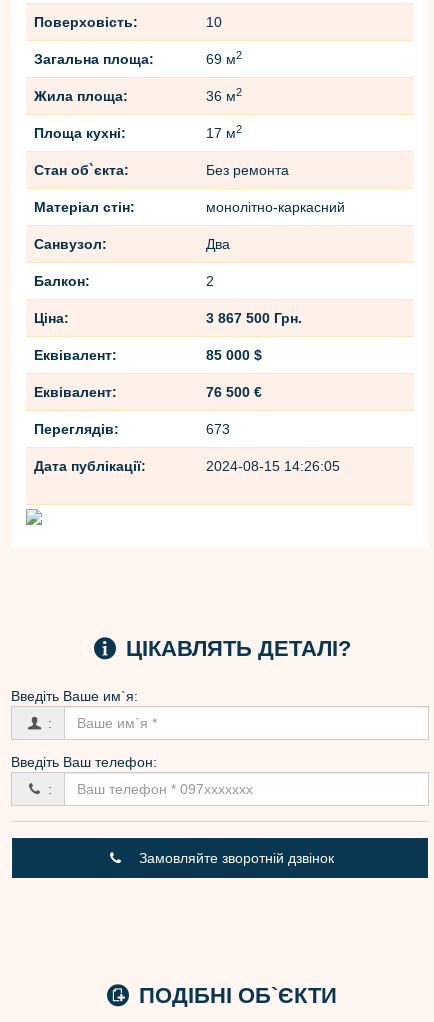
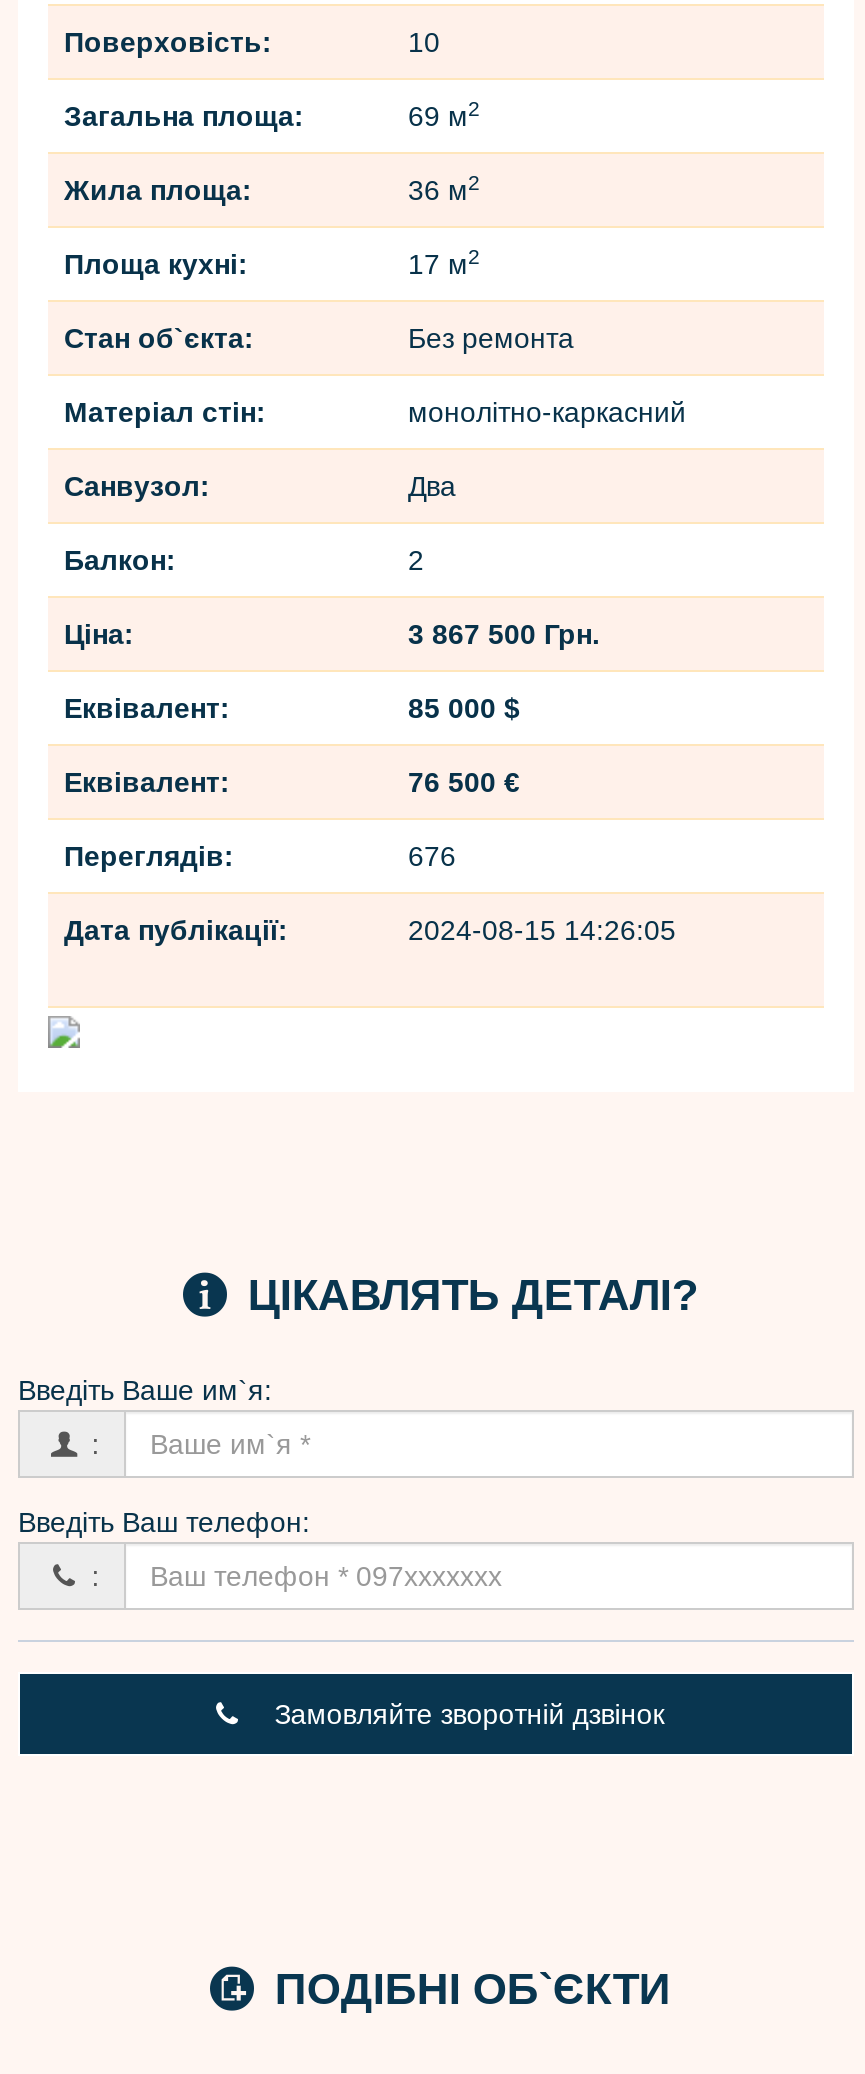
- 673
+ 676
